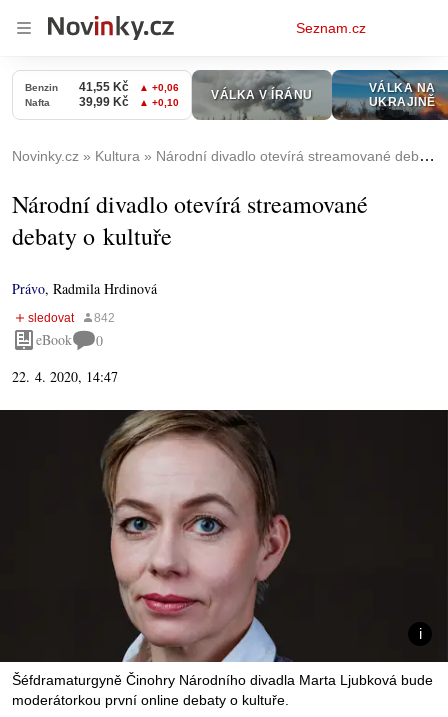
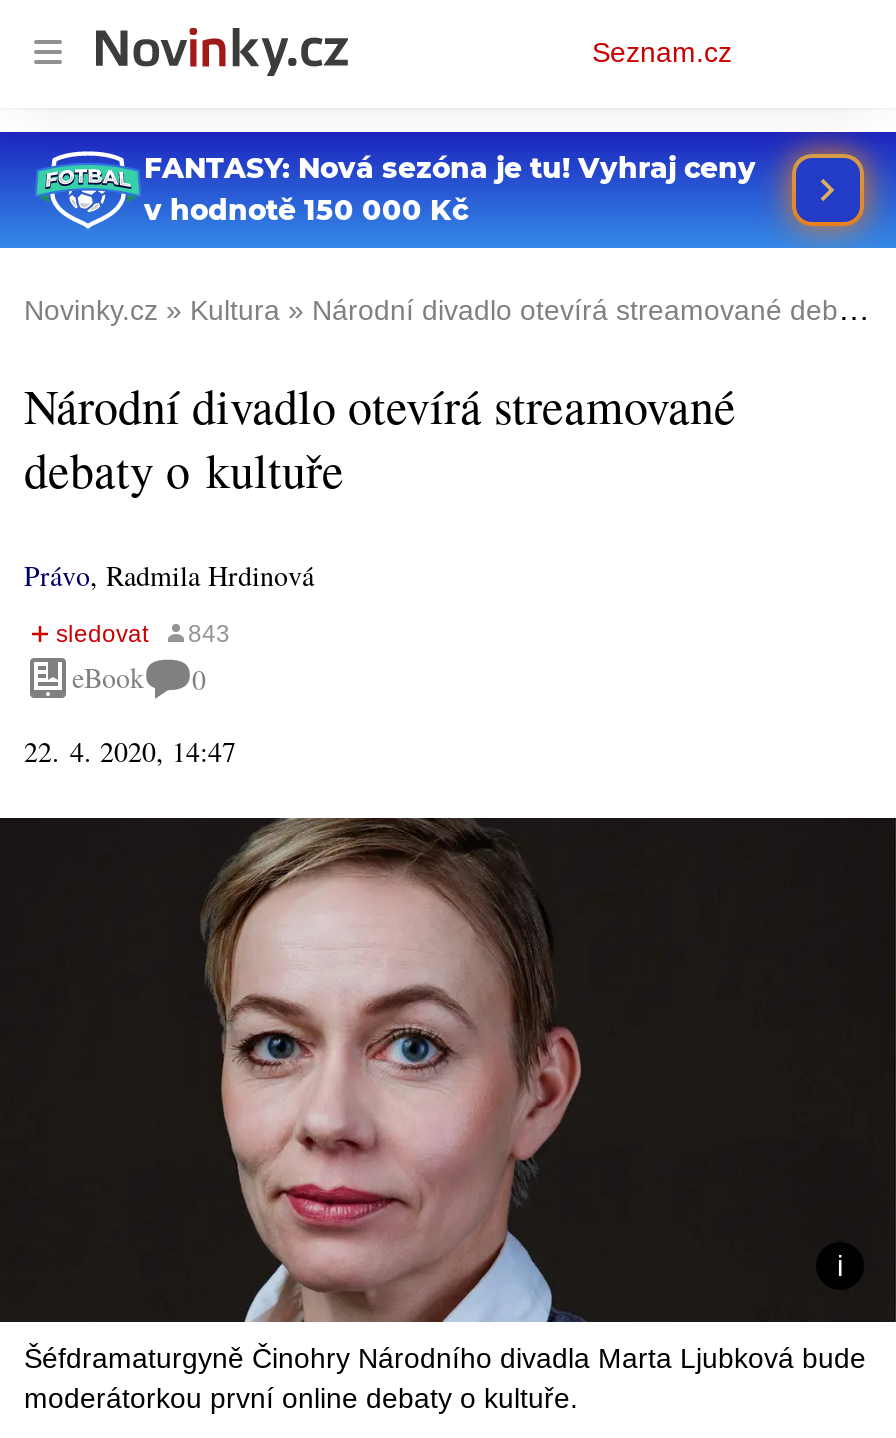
- [image]
+ [image]
